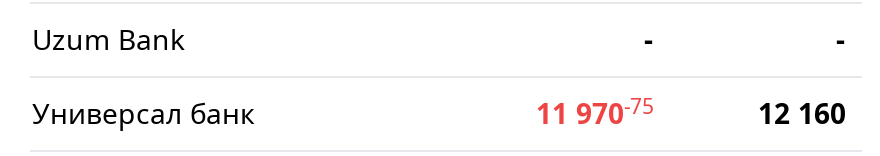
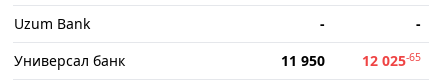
- 11 970-75
- 12 160
+ 11 950
+ 12 025-65
